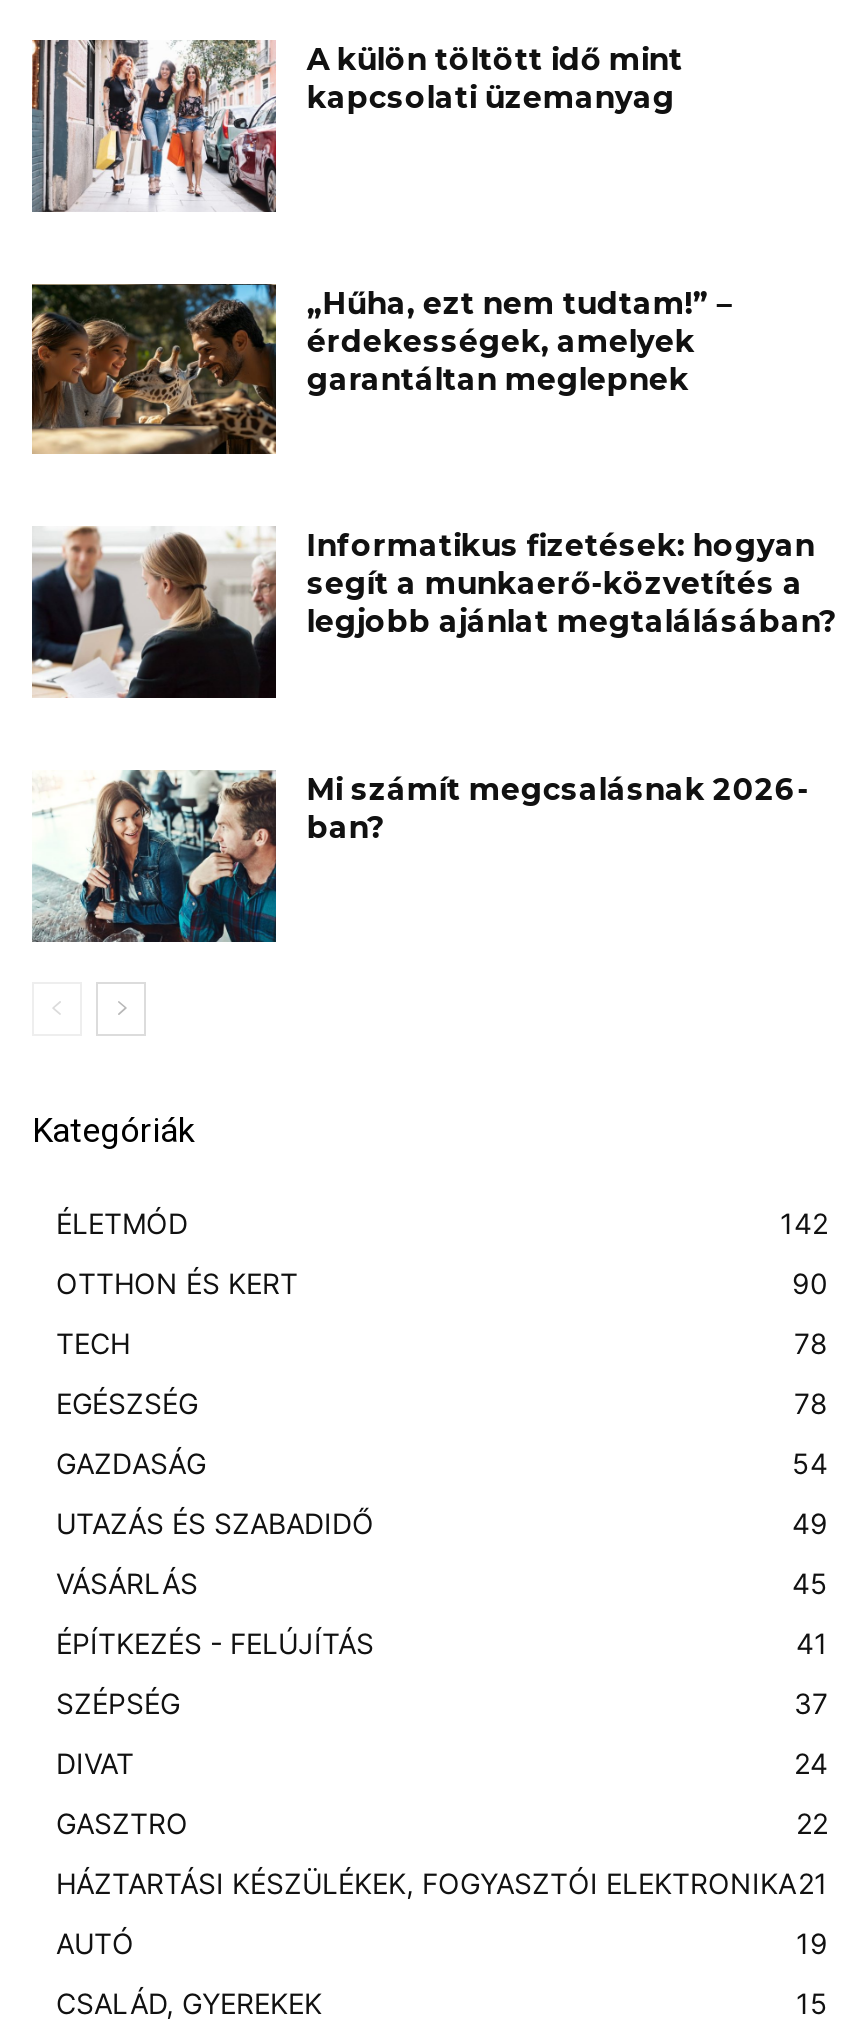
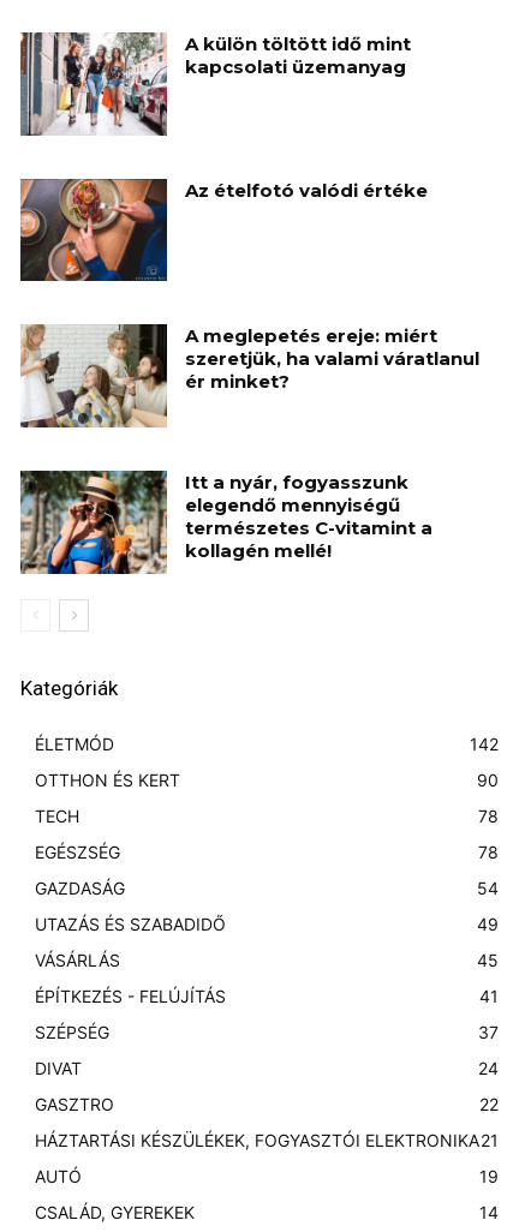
- [image]
- „Hűha, ezt nem tudtam!” –
- érdekességek, amelyek
- garantáltan meglepnek
+ [image]
+ Az ételfotó valódi értéke

- [image]
- Informatikus fizetések: hogyan
- segít a munkaerő-közvetítés a
- legjobb ajánlat megtalálásában?
+ [image]
+ A meglepetés ereje: miért
+ szeretjük, ha valami váratlanul
+ ér minket?

- [image]
- Mi számít megcsalásnak 2026-
- ban?
+ [image]
+ Itt a nyár, fogyasszunk
+ elegendő mennyiségű
+ természetes C-vitamint a
+ kollagén mellé!

- 15
+ 14
